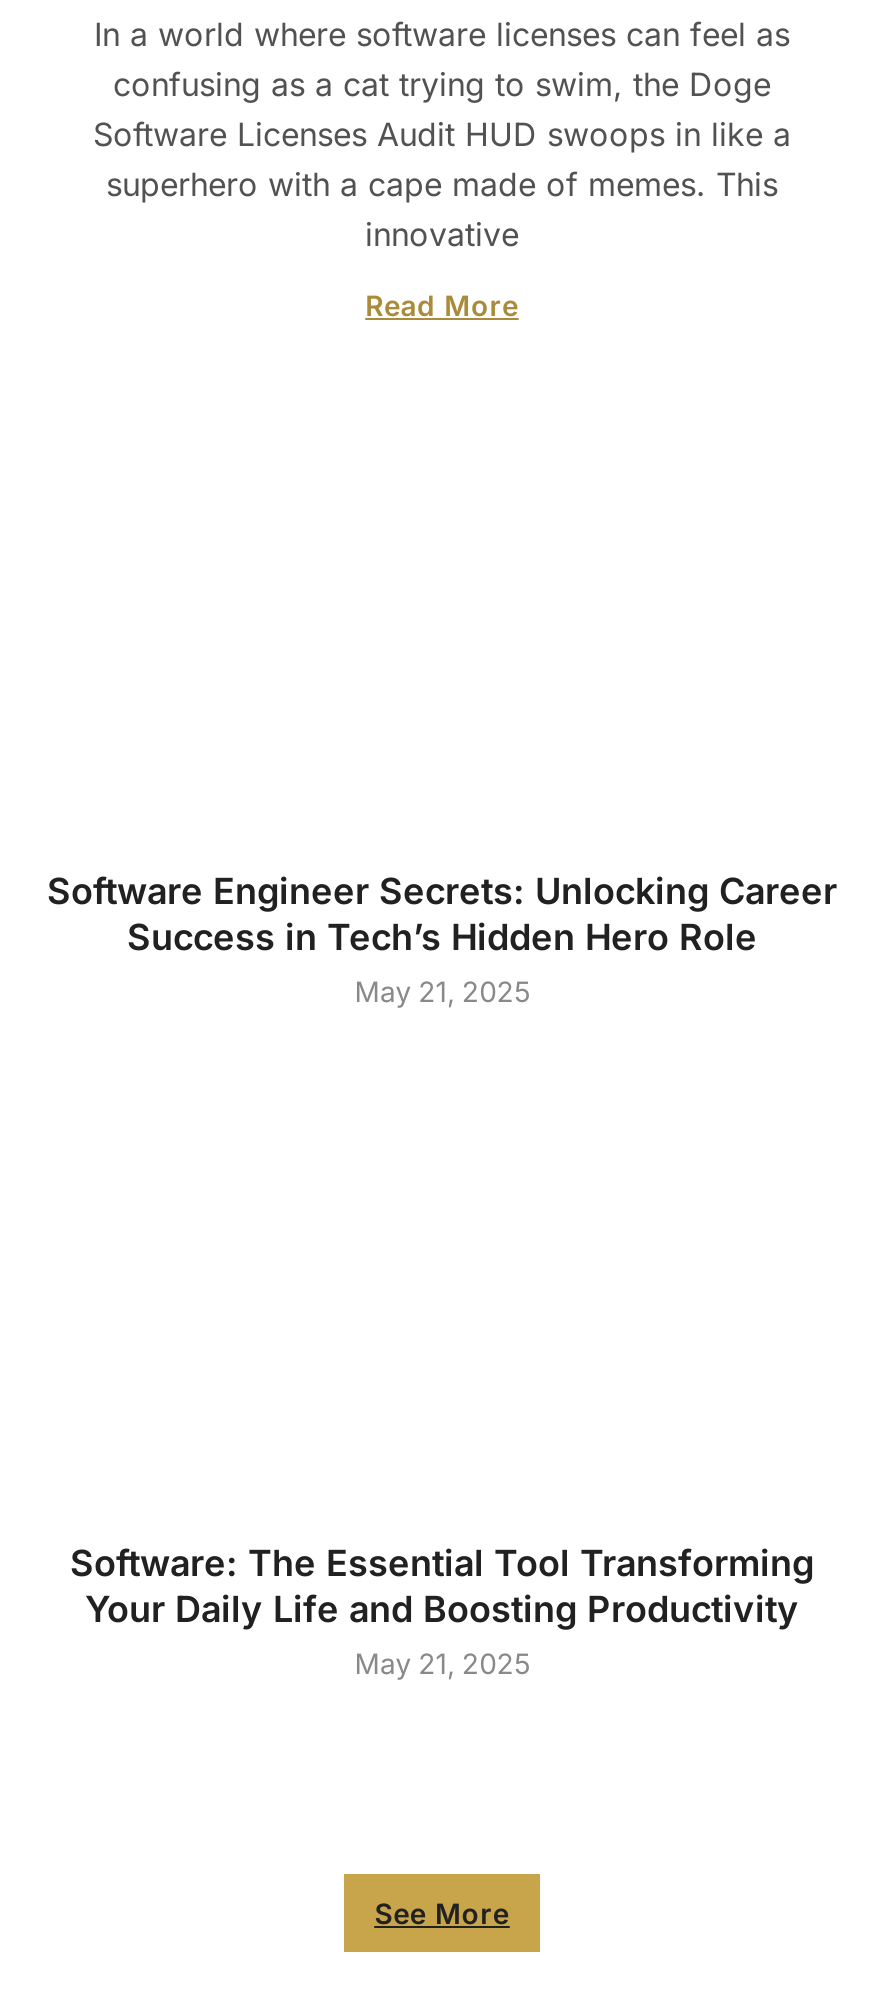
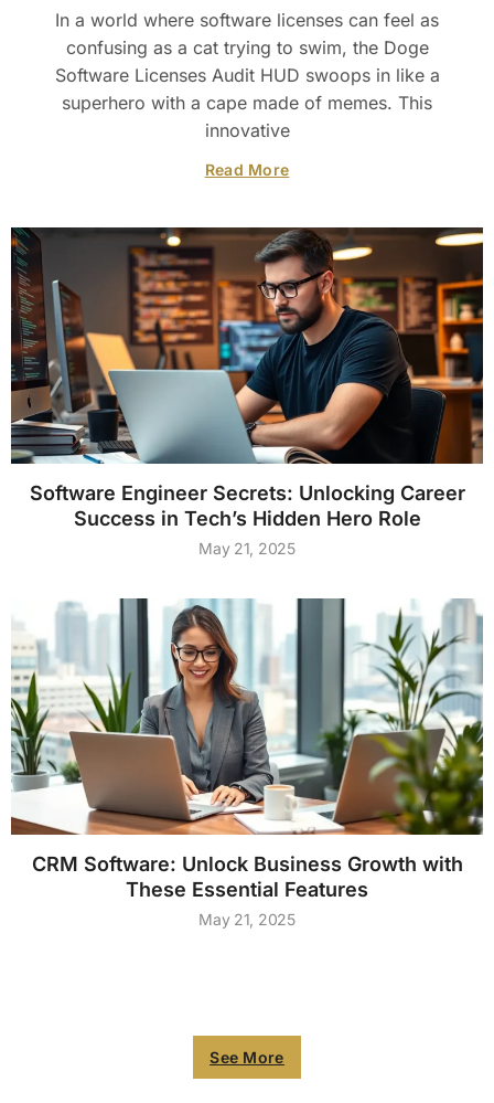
+ [image]

+ [image]

- Software: The Essential Tool Transforming
- Your Daily Life and Boosting Productivity
+ CRM Software: Unlock Business Growth with
+ These Essential Features
